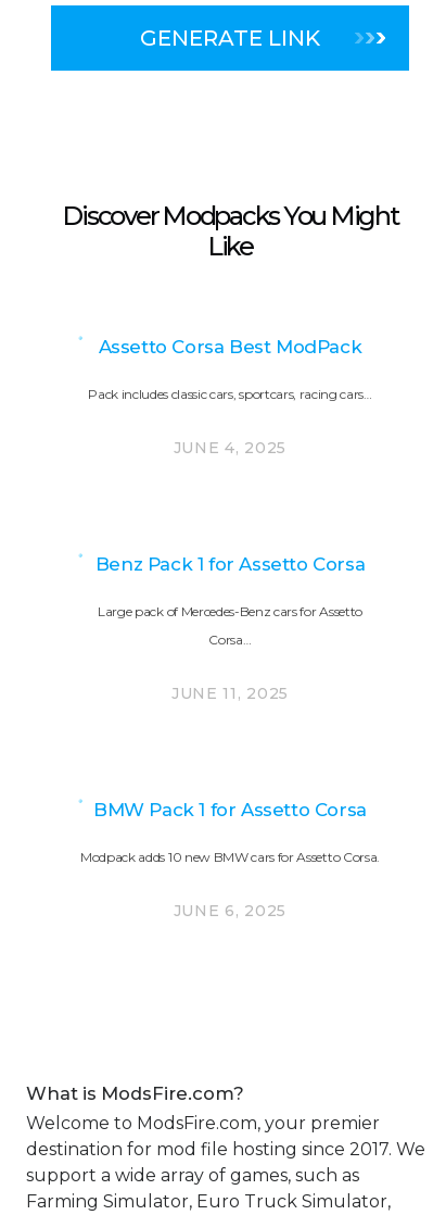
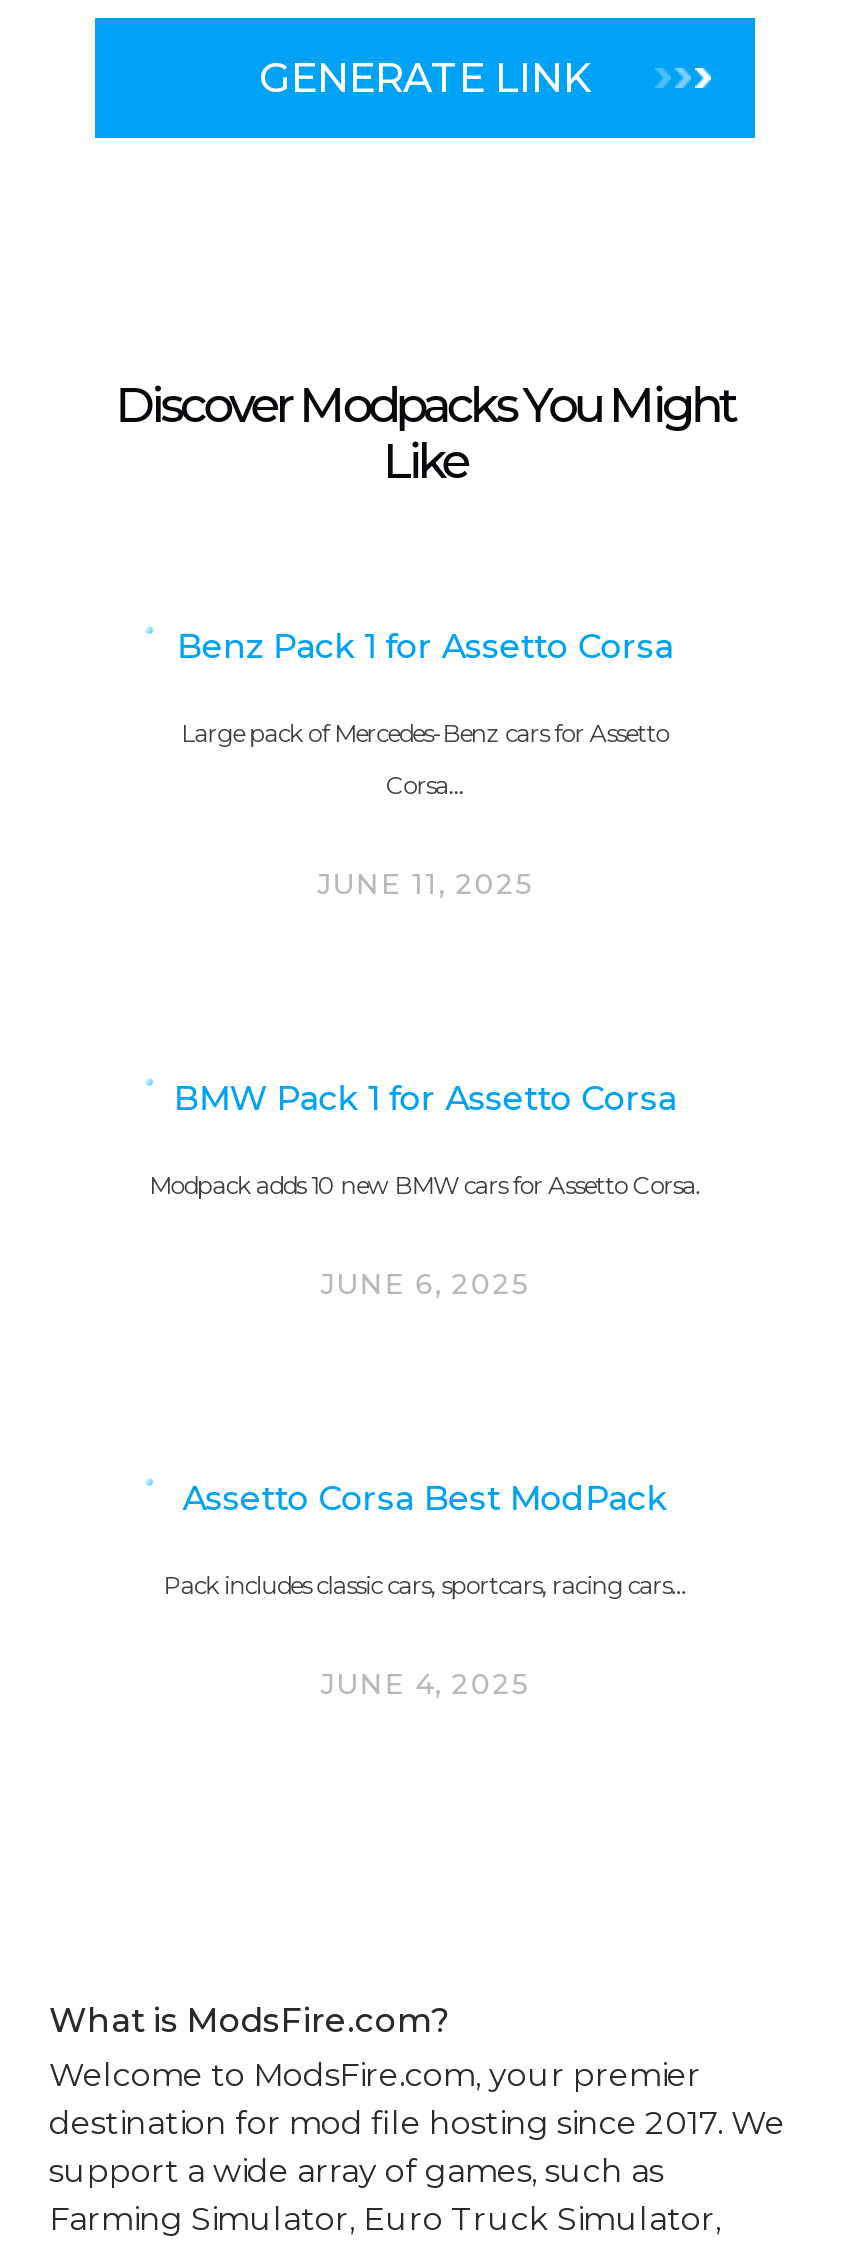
moved down: Assetto Corsa Best ModPack | Pack includes classic cars, sportcars, racing cars… | JUNE 4, 2025

moved up: Benz Pack 1 for Assetto Corsa | Large pack of Mercedes-Benz cars for Assetto | Corsa… | JUNE 11, 2025 | BMW Pack 1 for Assetto Corsa | Modpack adds 10 new BMW cars for Assetto Corsa. | JUNE 6, 2025
